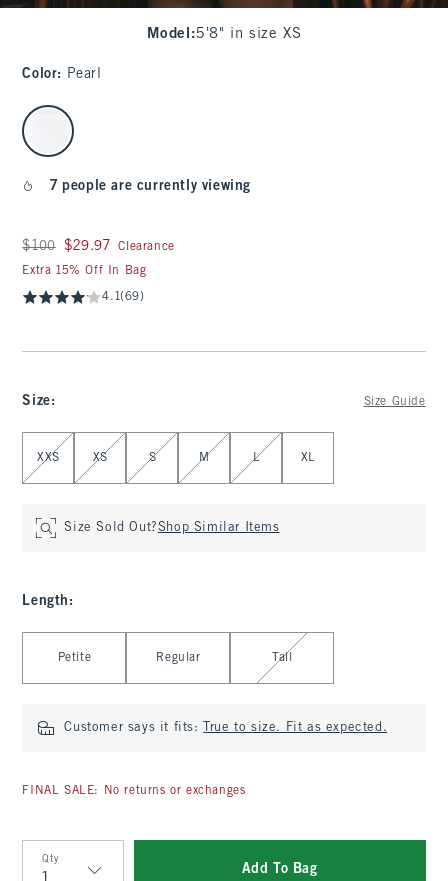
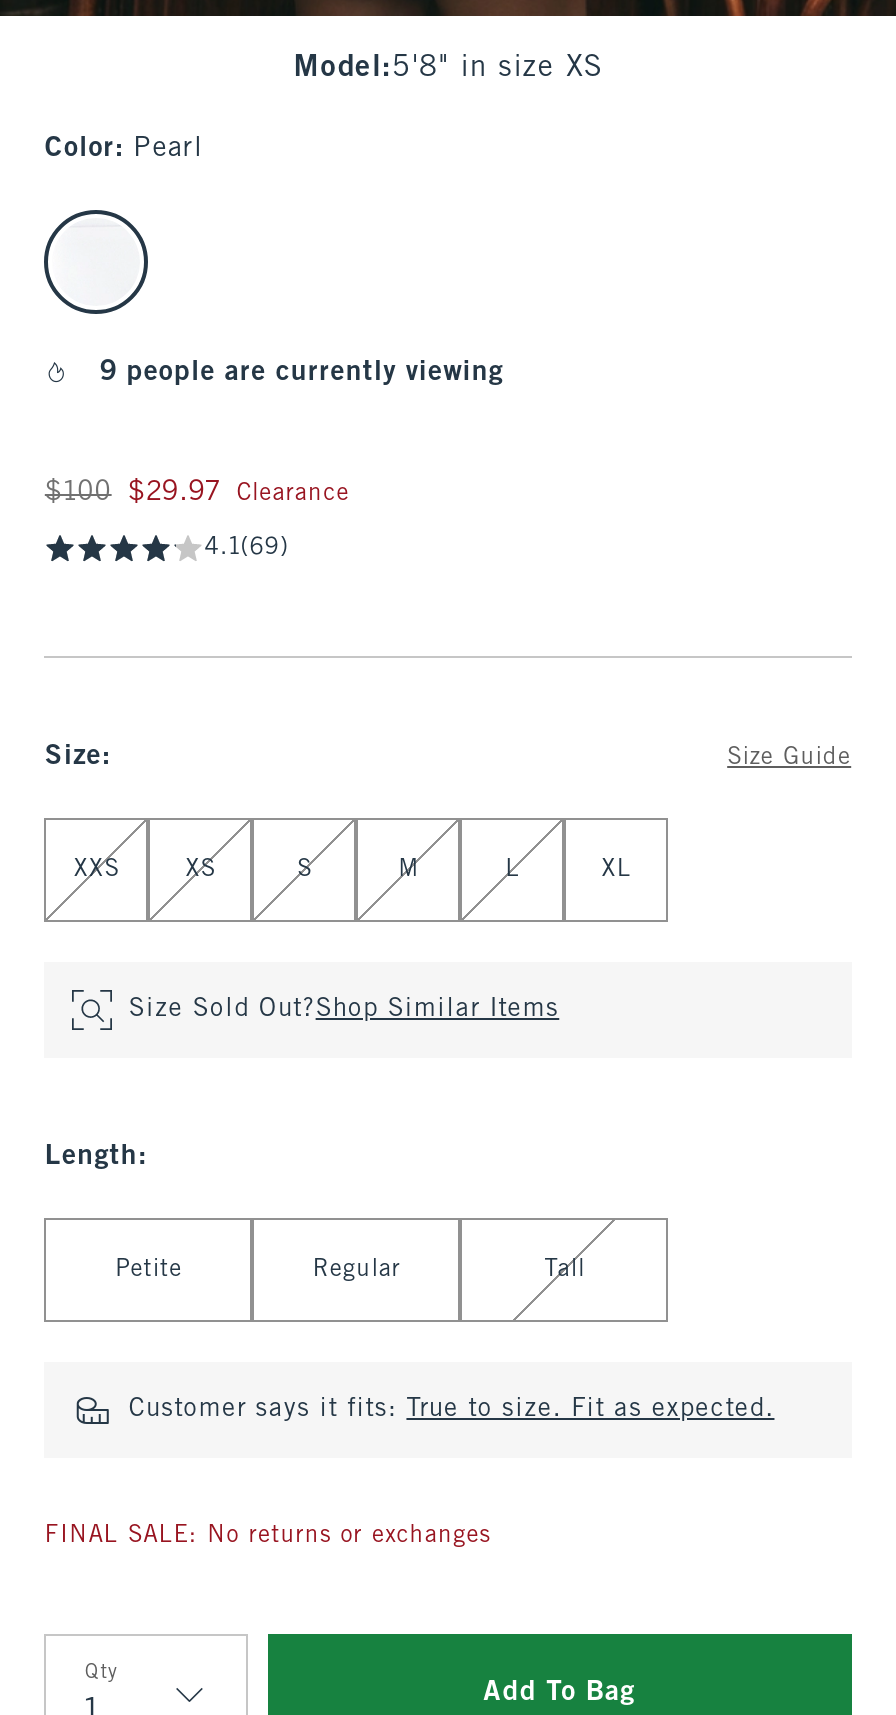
- 7 people are currently viewing
+ 9 people are currently viewing

- Extra 15% Off In Bag
